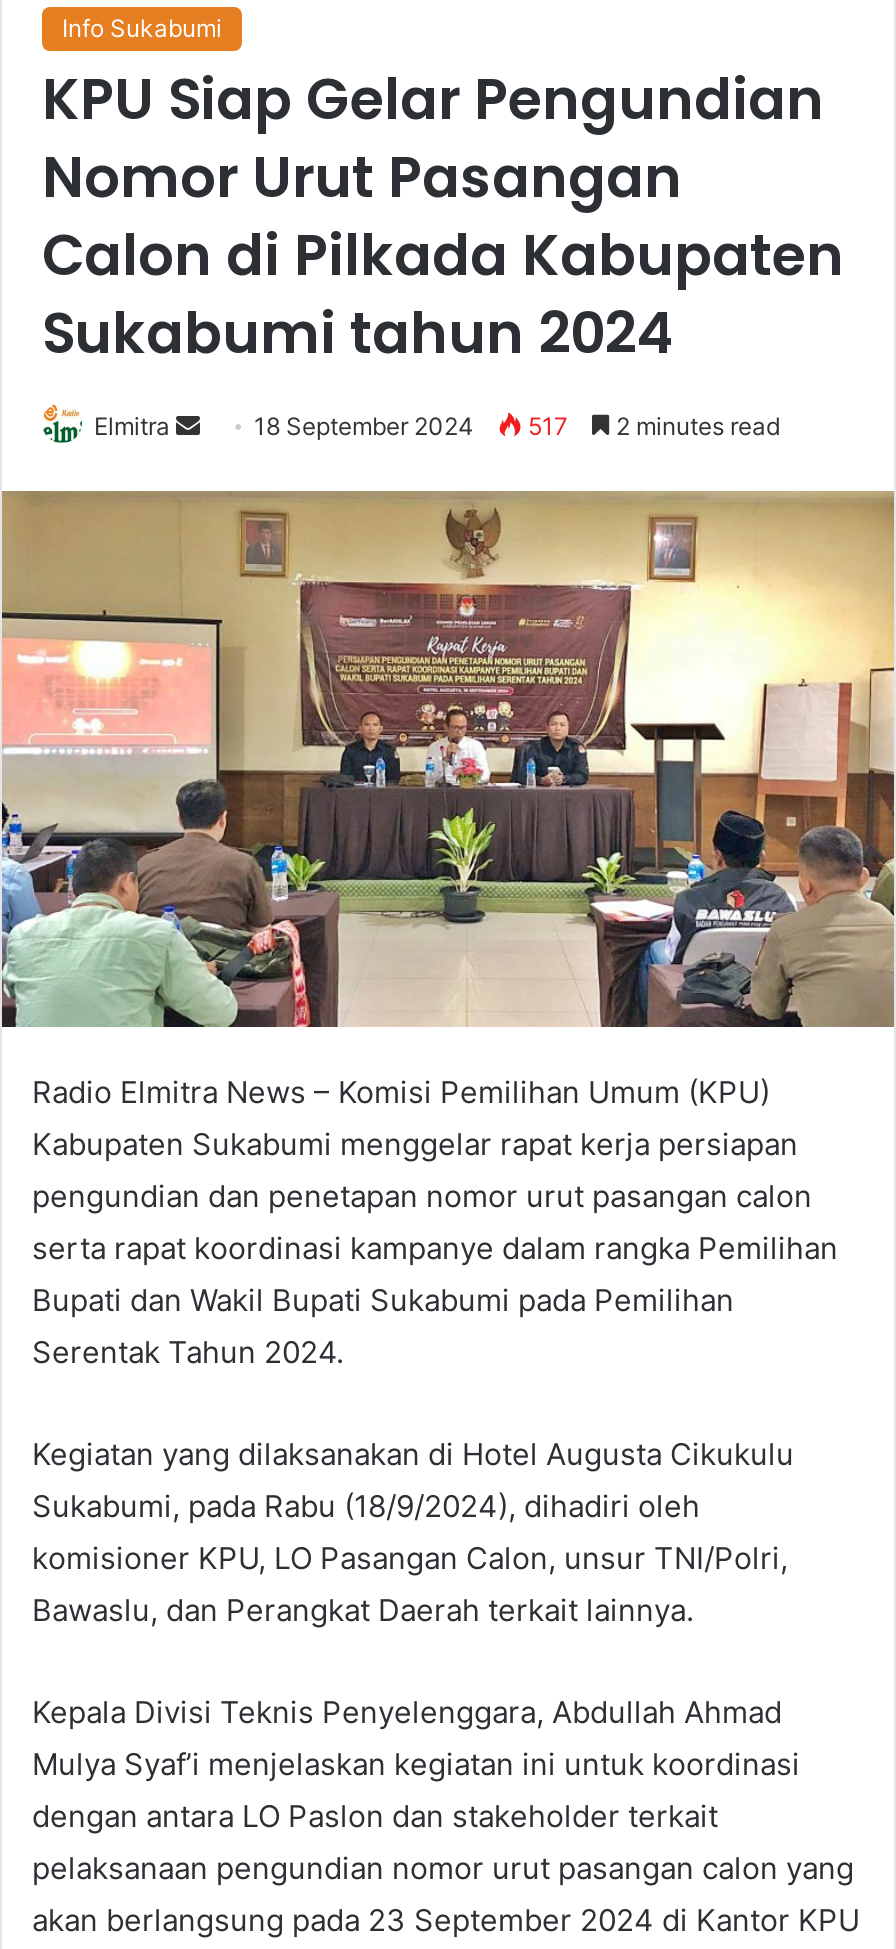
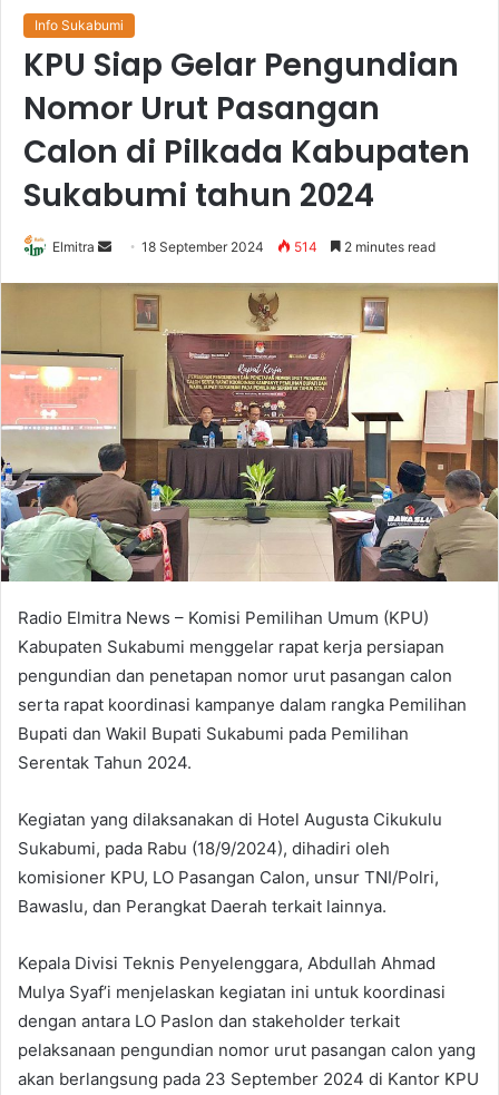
- 517
+ 514
